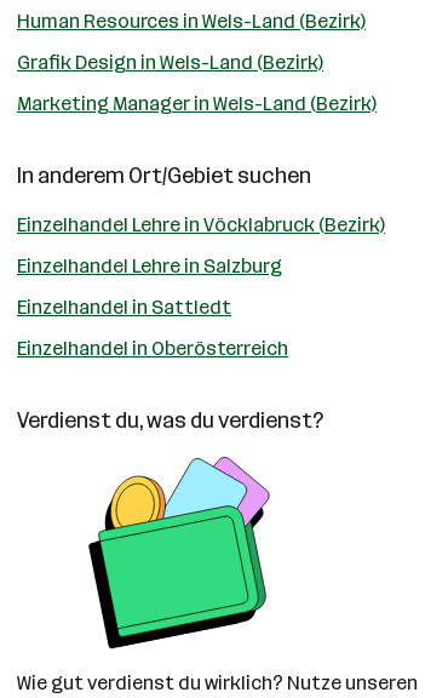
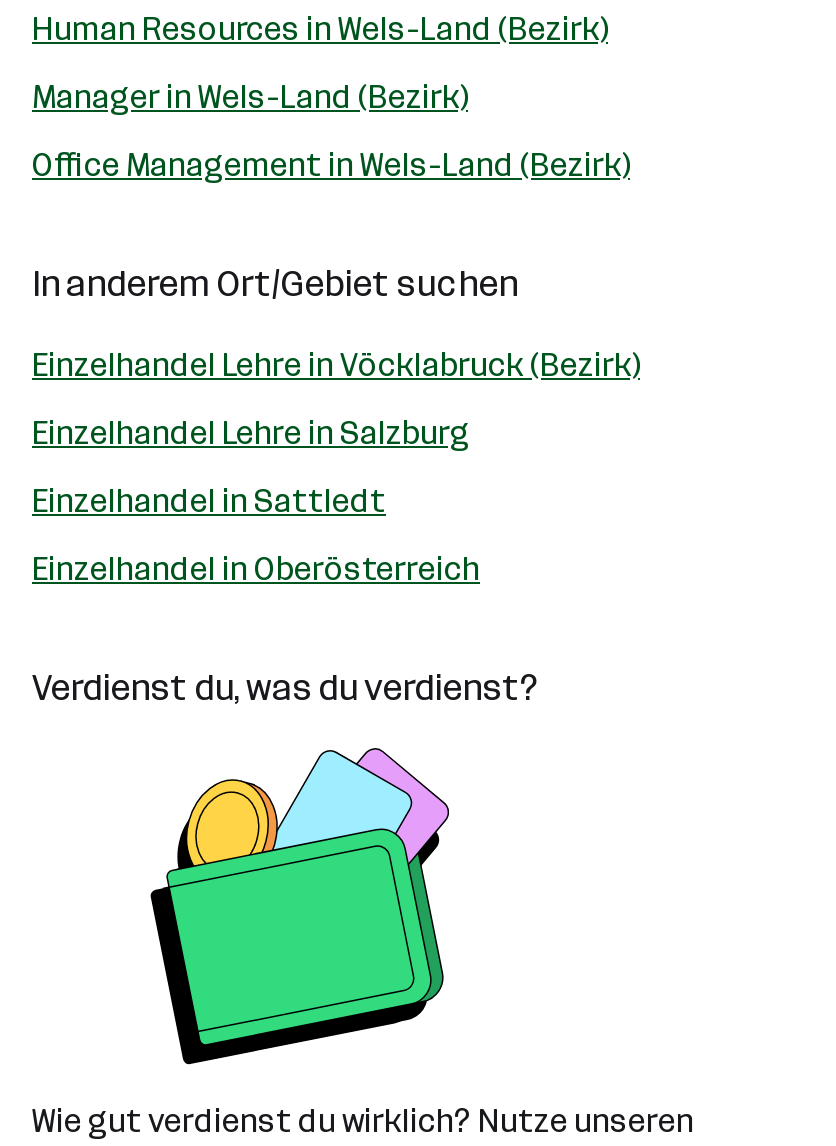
- Grafik Design in Wels-Land (Bezirk)
+ Manager in Wels-Land (Bezirk)

- Marketing Manager in Wels-Land (Bezirk)
+ Office Management in Wels-Land (Bezirk)
